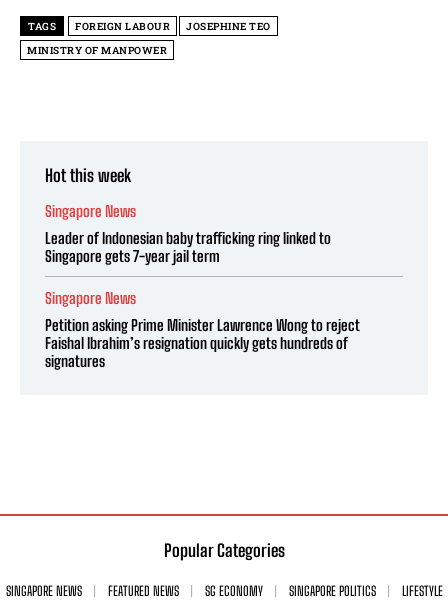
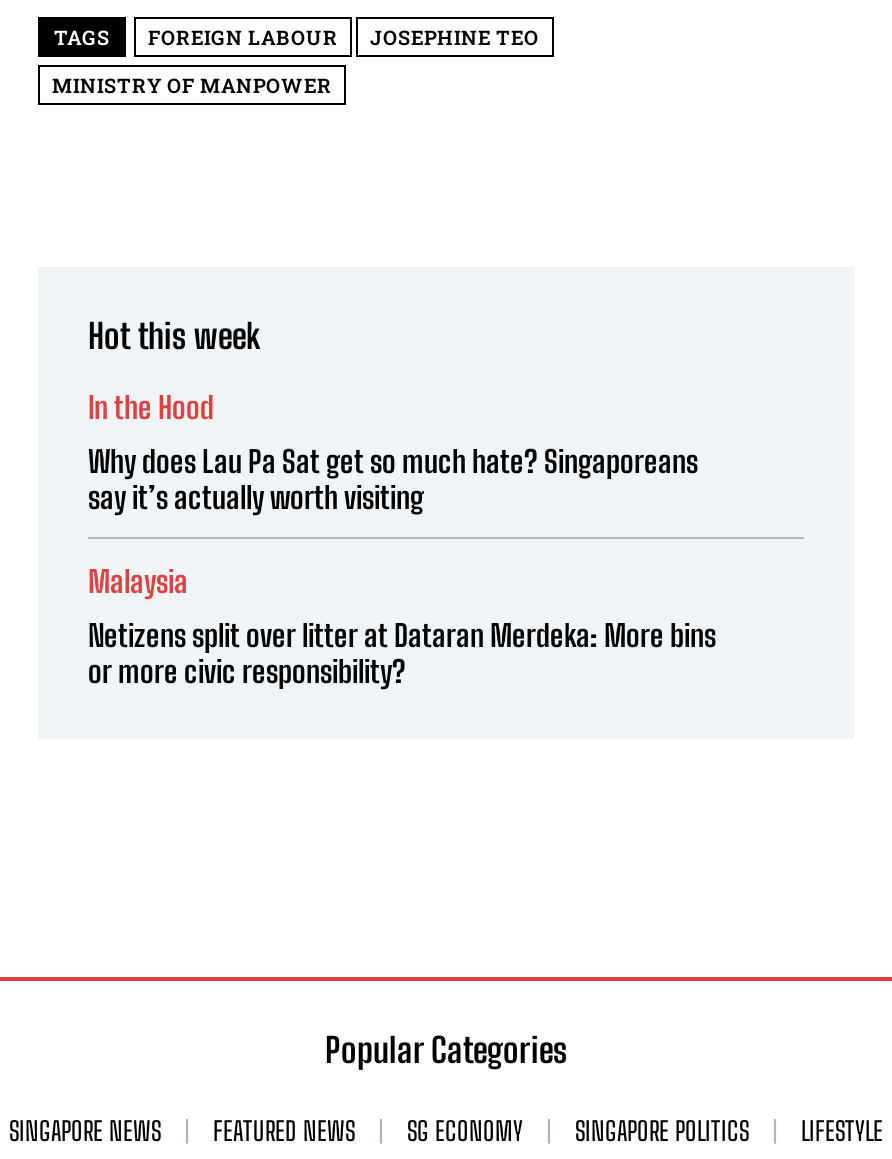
- Singapore News
+ In the Hood

- Leader of Indonesian baby trafficking ring linked to
- Singapore gets 7-year jail term
+ Why does Lau Pa Sat get so much hate? Singaporeans
+ say it’s actually worth visiting

- Singapore News
+ Malaysia

- Petition asking Prime Minister Lawrence Wong to reject
- Faishal Ibrahim’s resignation quickly gets hundreds of
- signatures
+ Netizens split over litter at Dataran Merdeka: More bins
+ or more civic responsibility?
